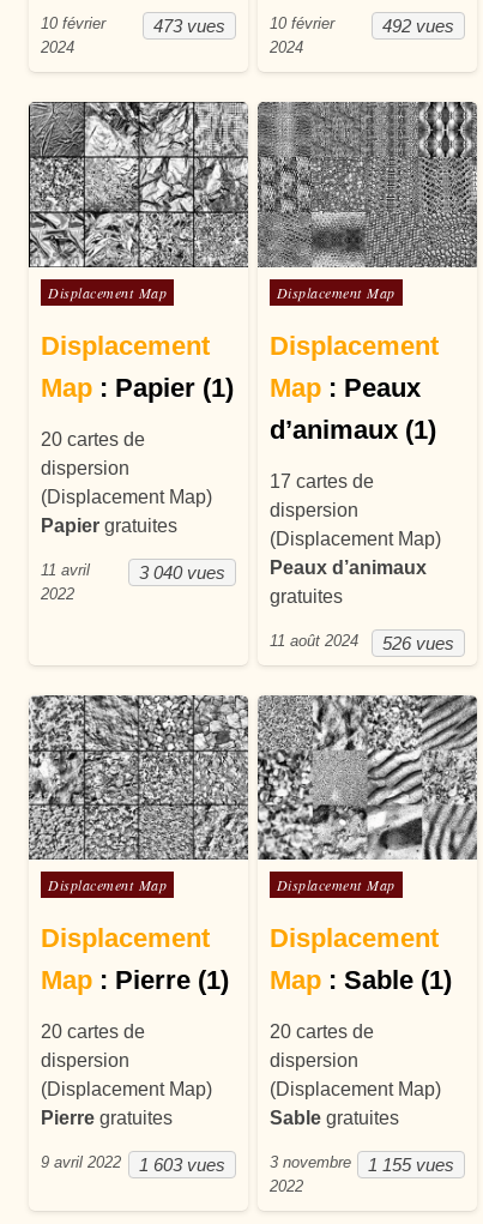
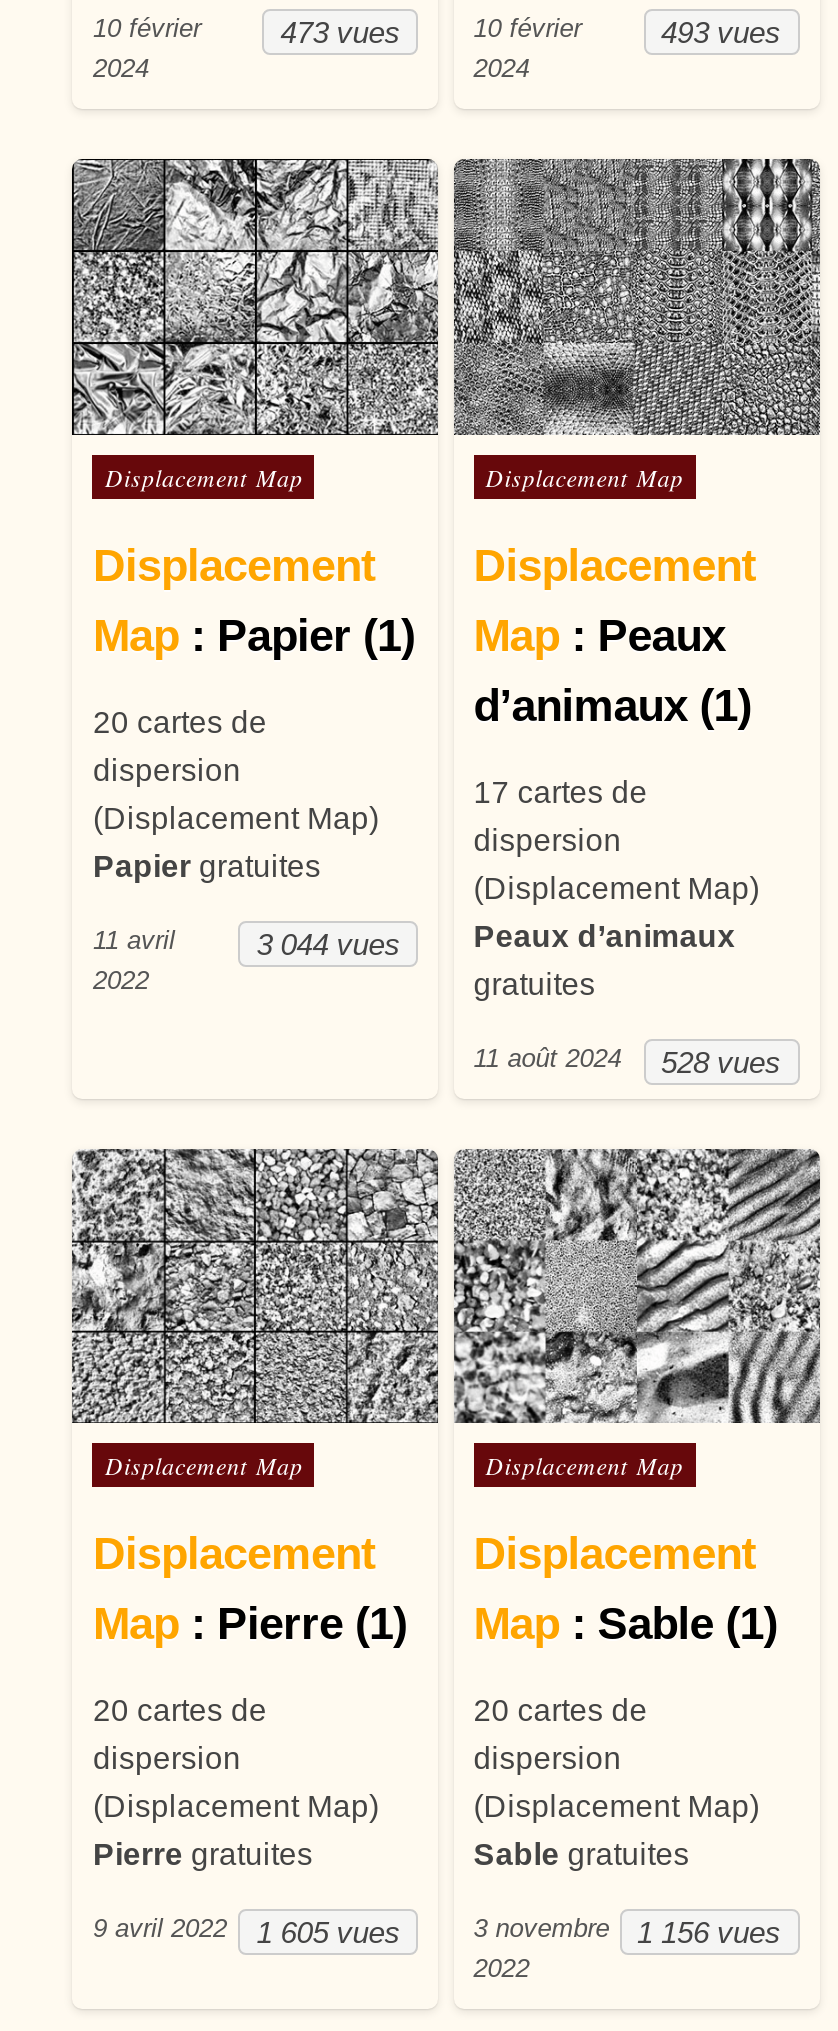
- 492 vues
+ 493 vues

- 3 040 vues
+ 3 044 vues

- 11 août 2024 526 vues
+ 11 août 2024 528 vues

- 9 avril 2022 1 603 vues
+ 9 avril 2022 1 605 vues

- 3 novembre 1 155 vues
+ 3 novembre 1 156 vues
